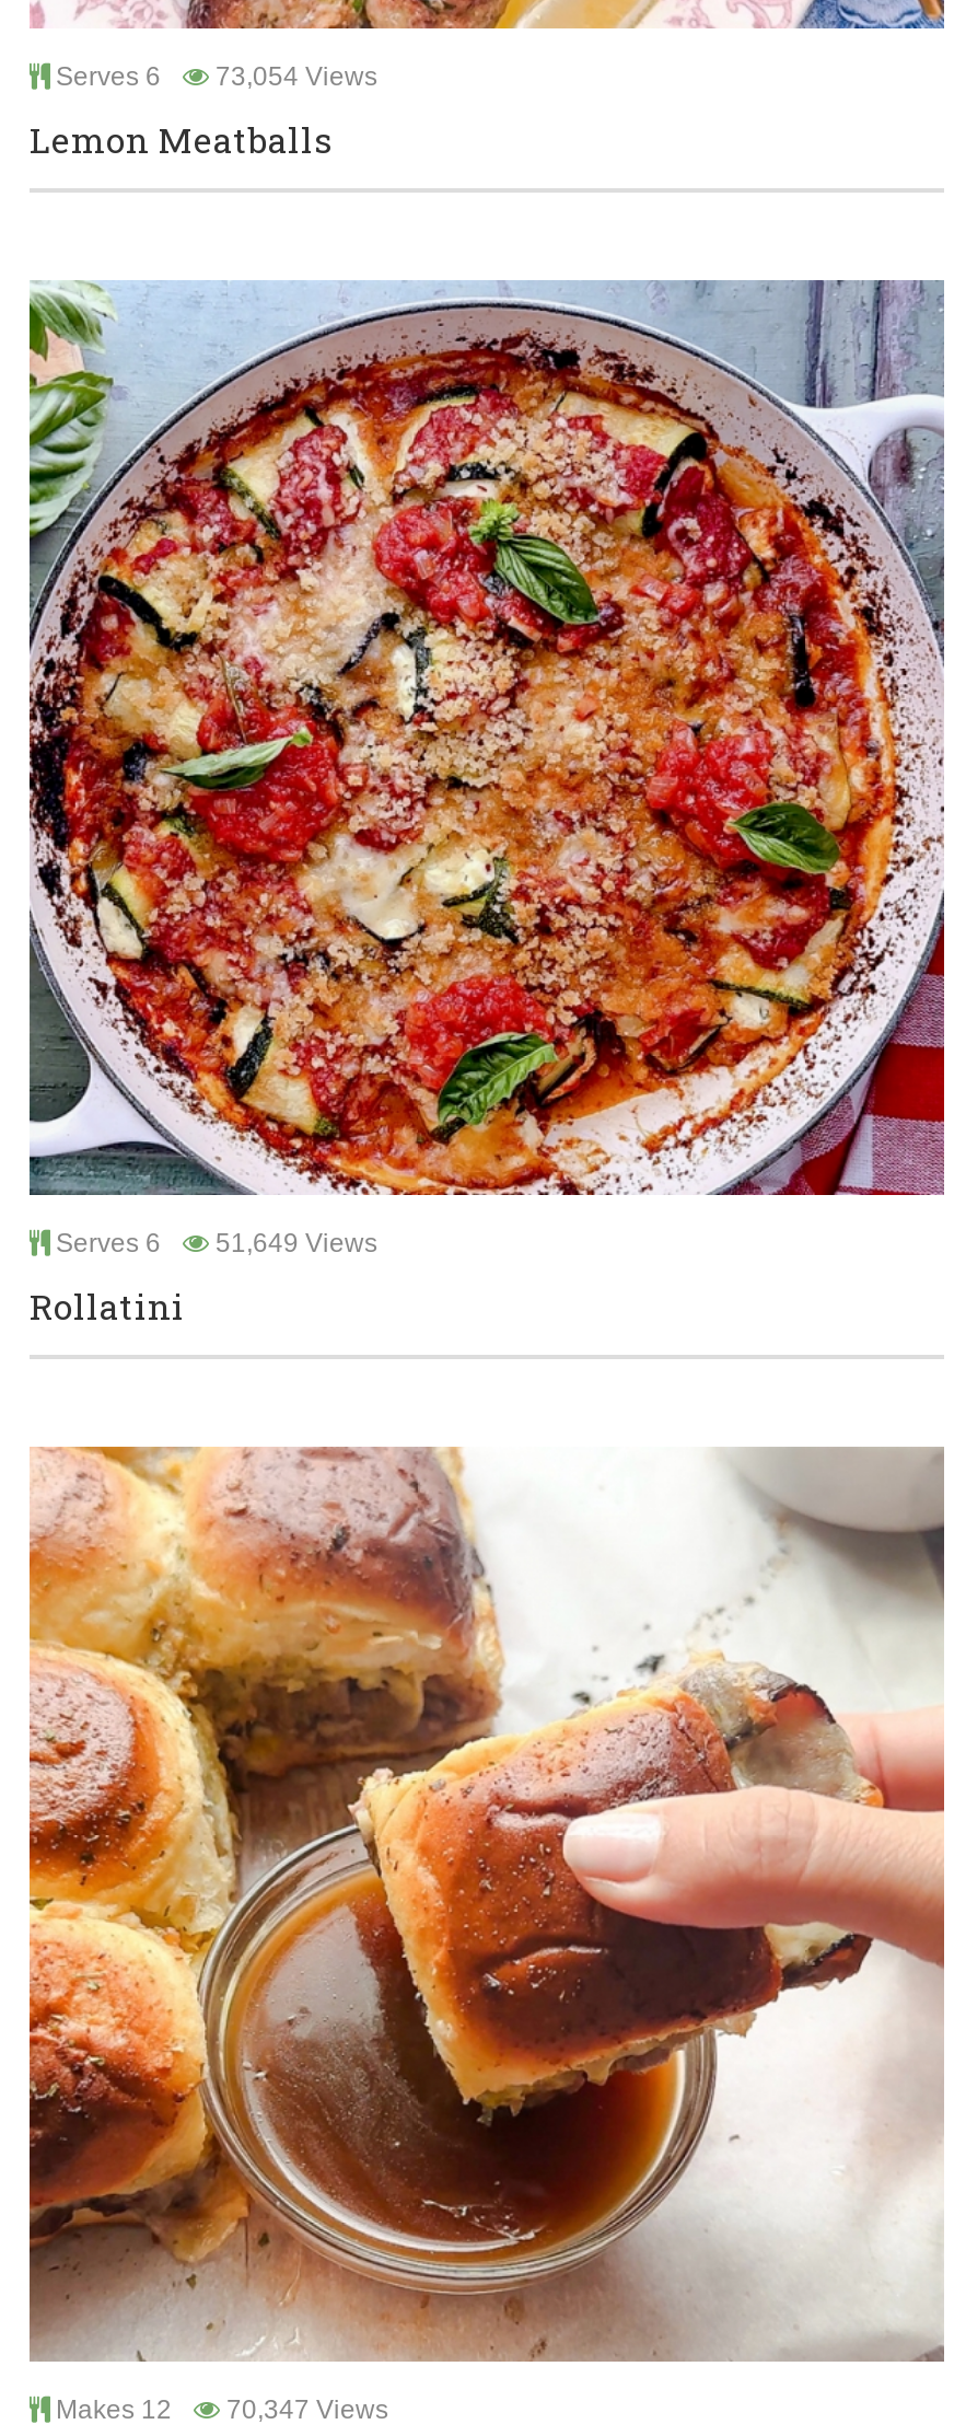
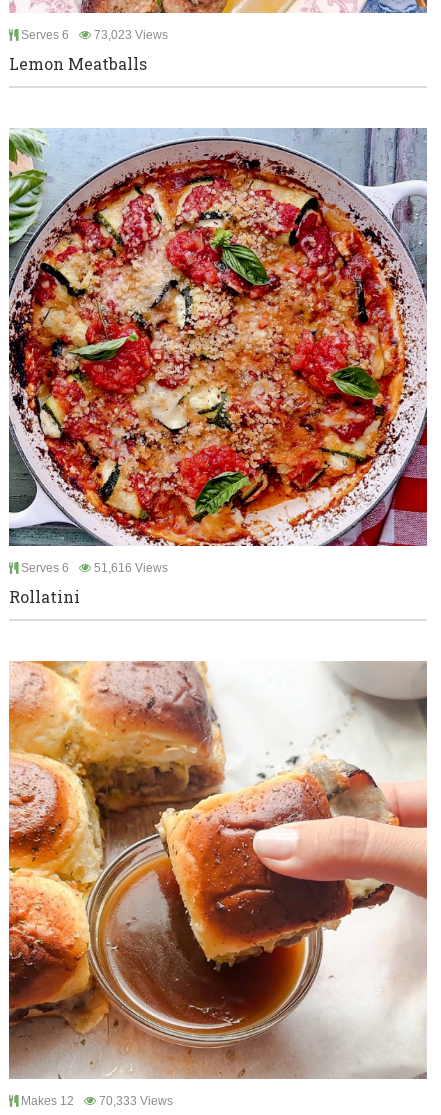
- Serves 6 73,054 Views
+ Serves 6 73,023 Views

- Serves 6 51,649 Views
+ Serves 6 51,616 Views

- Makes 12 70,347 Views
+ Makes 12 70,333 Views
